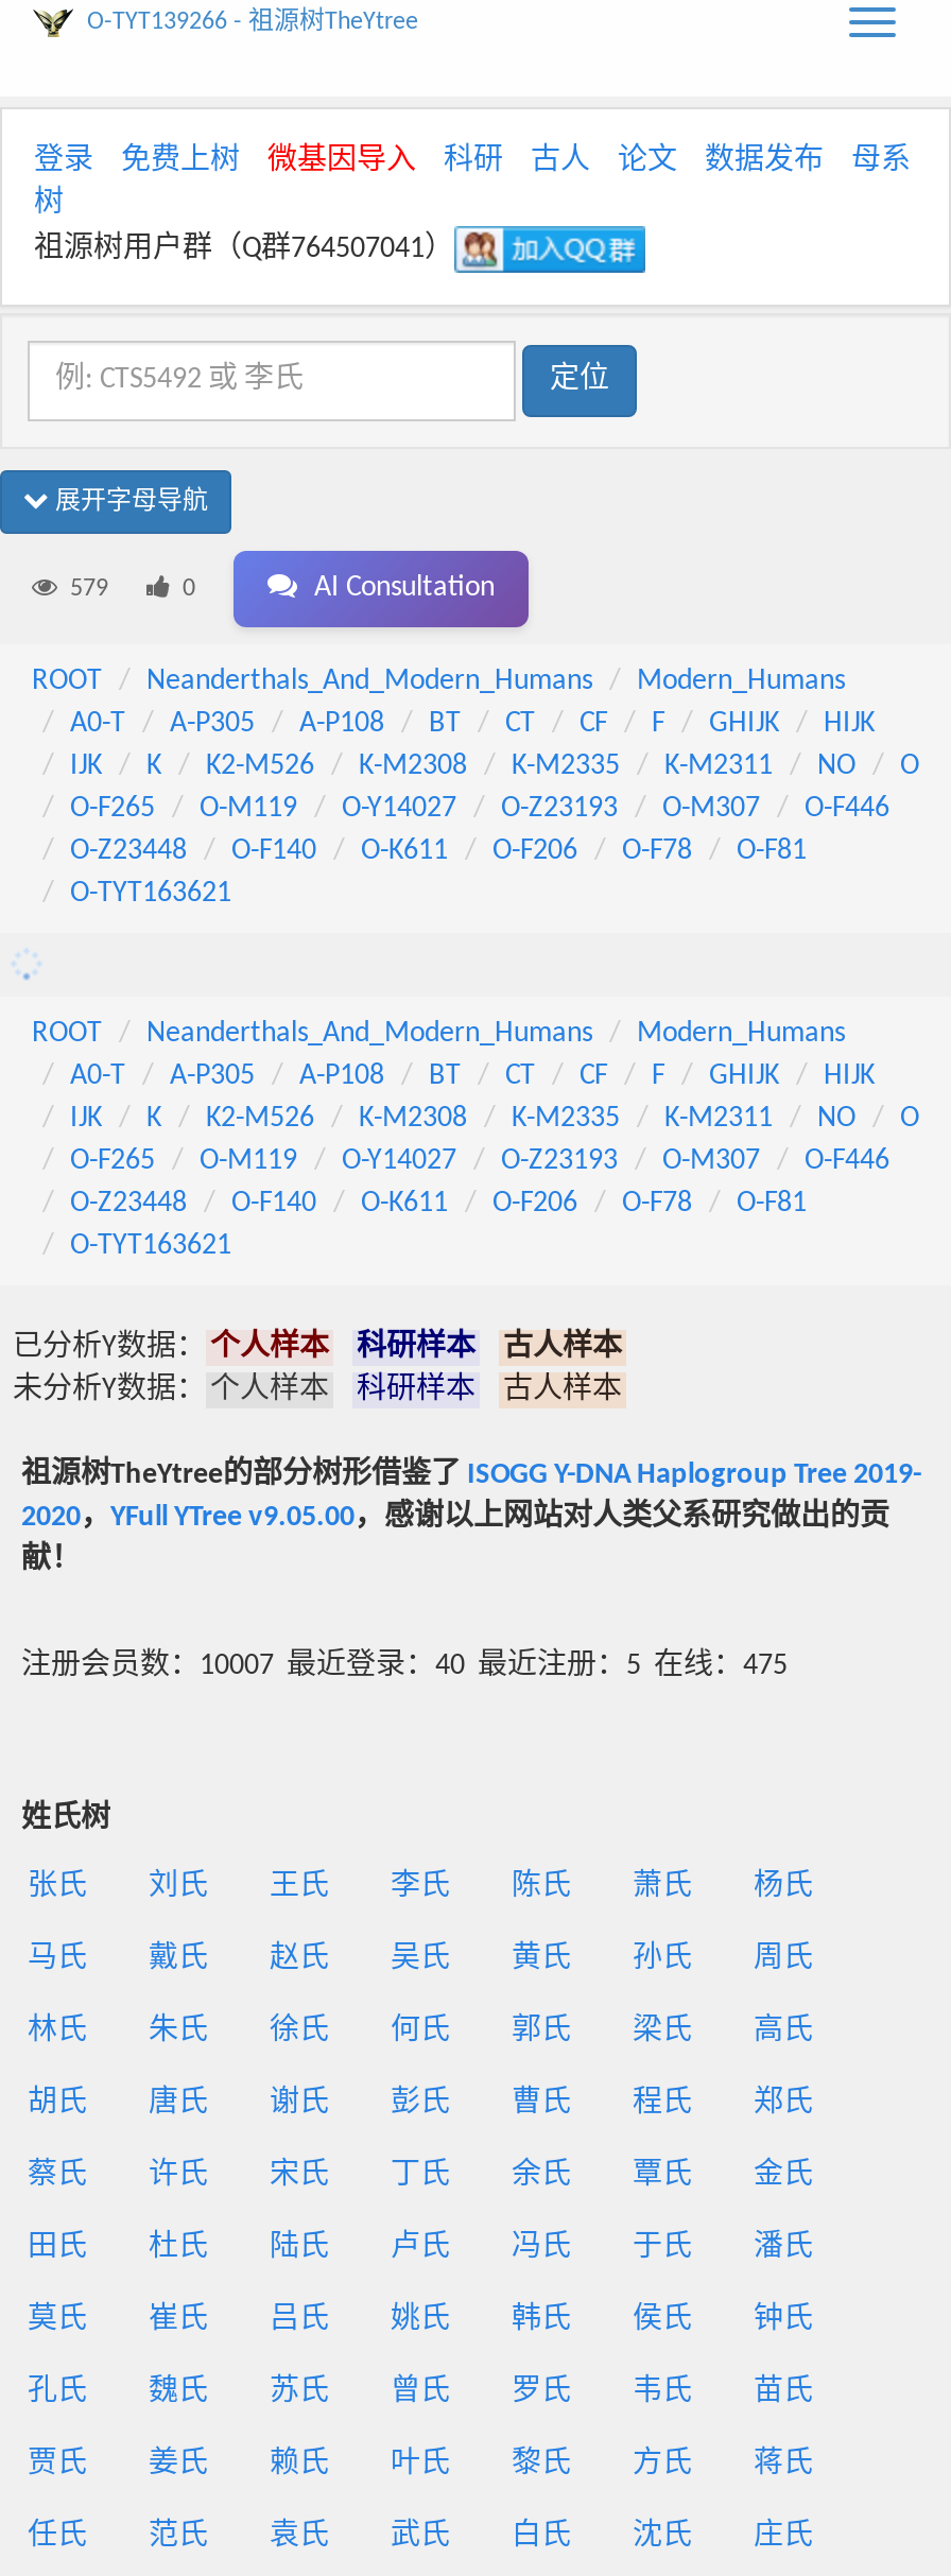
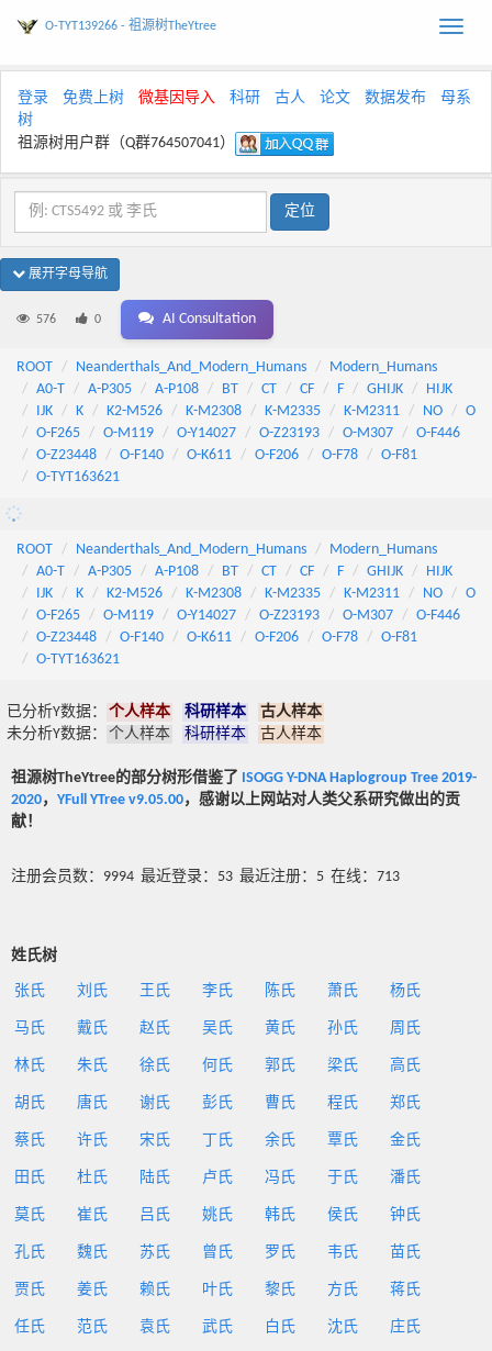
- 579
+ 576

- 注册会员数：10007 最近登录：40 最近注册：5 在线：475
+ 注册会员数：9994 最近登录：53 最近注册：5 在线：713
